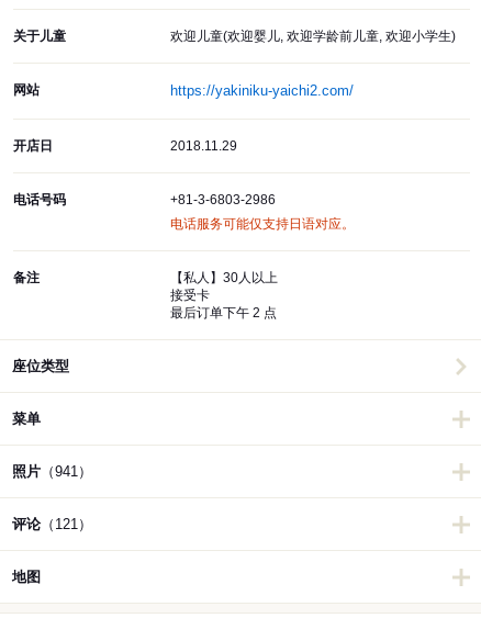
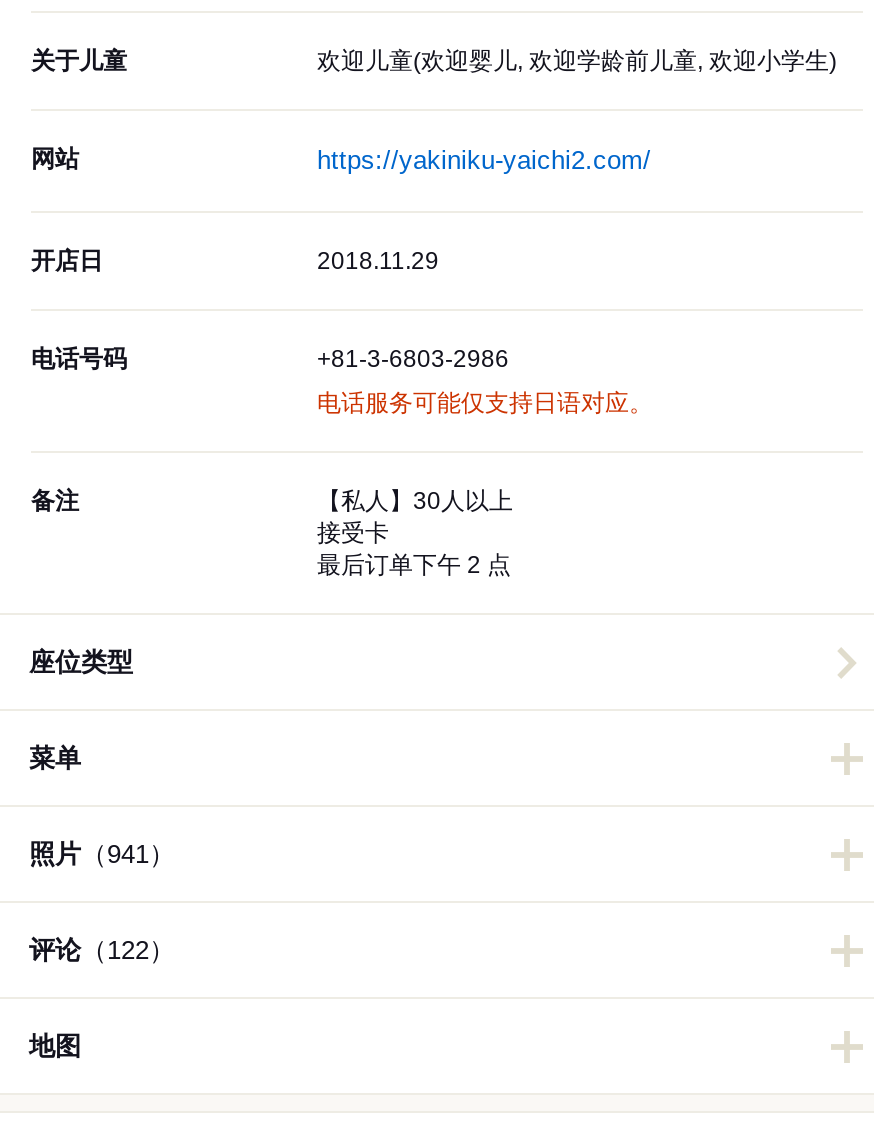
- 评论（121）
+ 评论（122）
